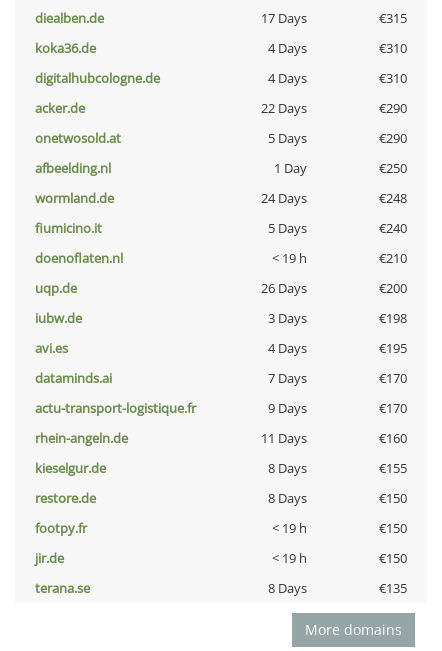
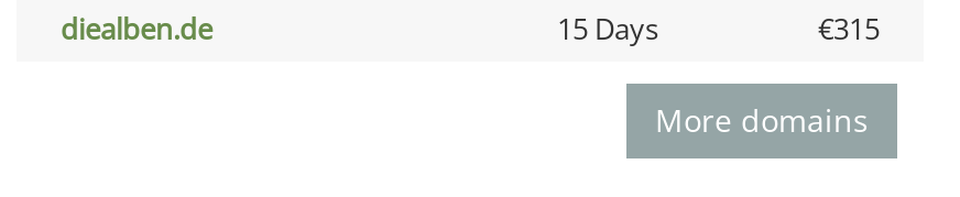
- 17 Days
+ 15 Days

- koka36.de
- 4 Days
- €310
- digitalhubcologne.de
- 4 Days
- €310
- acker.de
- 22 Days
- €290
- onetwosold.at
- 5 Days
- €290
- afbeelding.nl
- 1 Day
- €250
- wormland.de
- 24 Days
- €248
- fiumicino.it
- 5 Days
- €240
- doenoflaten.nl
- < 19 h
- €210
- uqp.de
- 26 Days
- €200
- iubw.de
- 3 Days
- €198
- avi.es
- 4 Days
- €195
- dataminds.ai
- 7 Days
- €170
- actu-transport-logistique.fr
- 9 Days
- €170
- rhein-angeln.de
- 11 Days
- €160
- kieselgur.de
- 8 Days
- €155
- restore.de
- 8 Days
- €150
- footpy.fr
- < 19 h
- €150
- jir.de
- < 19 h
- €150
- terana.se
- 8 Days
- €135
